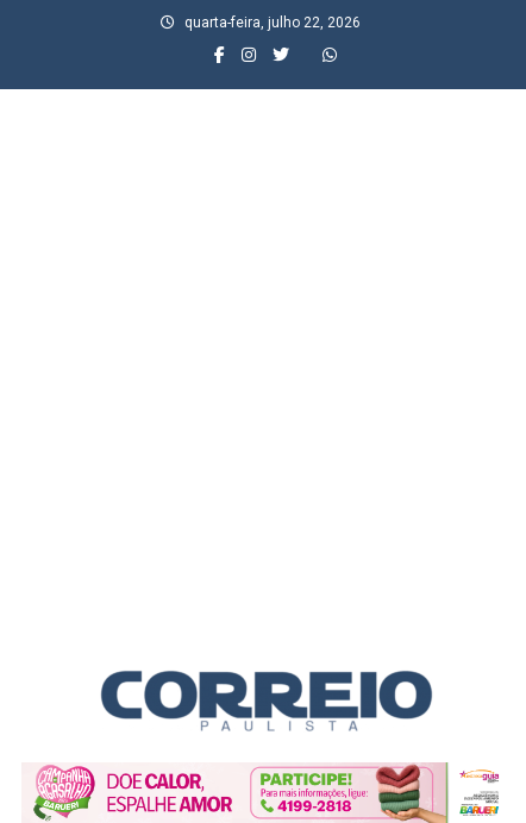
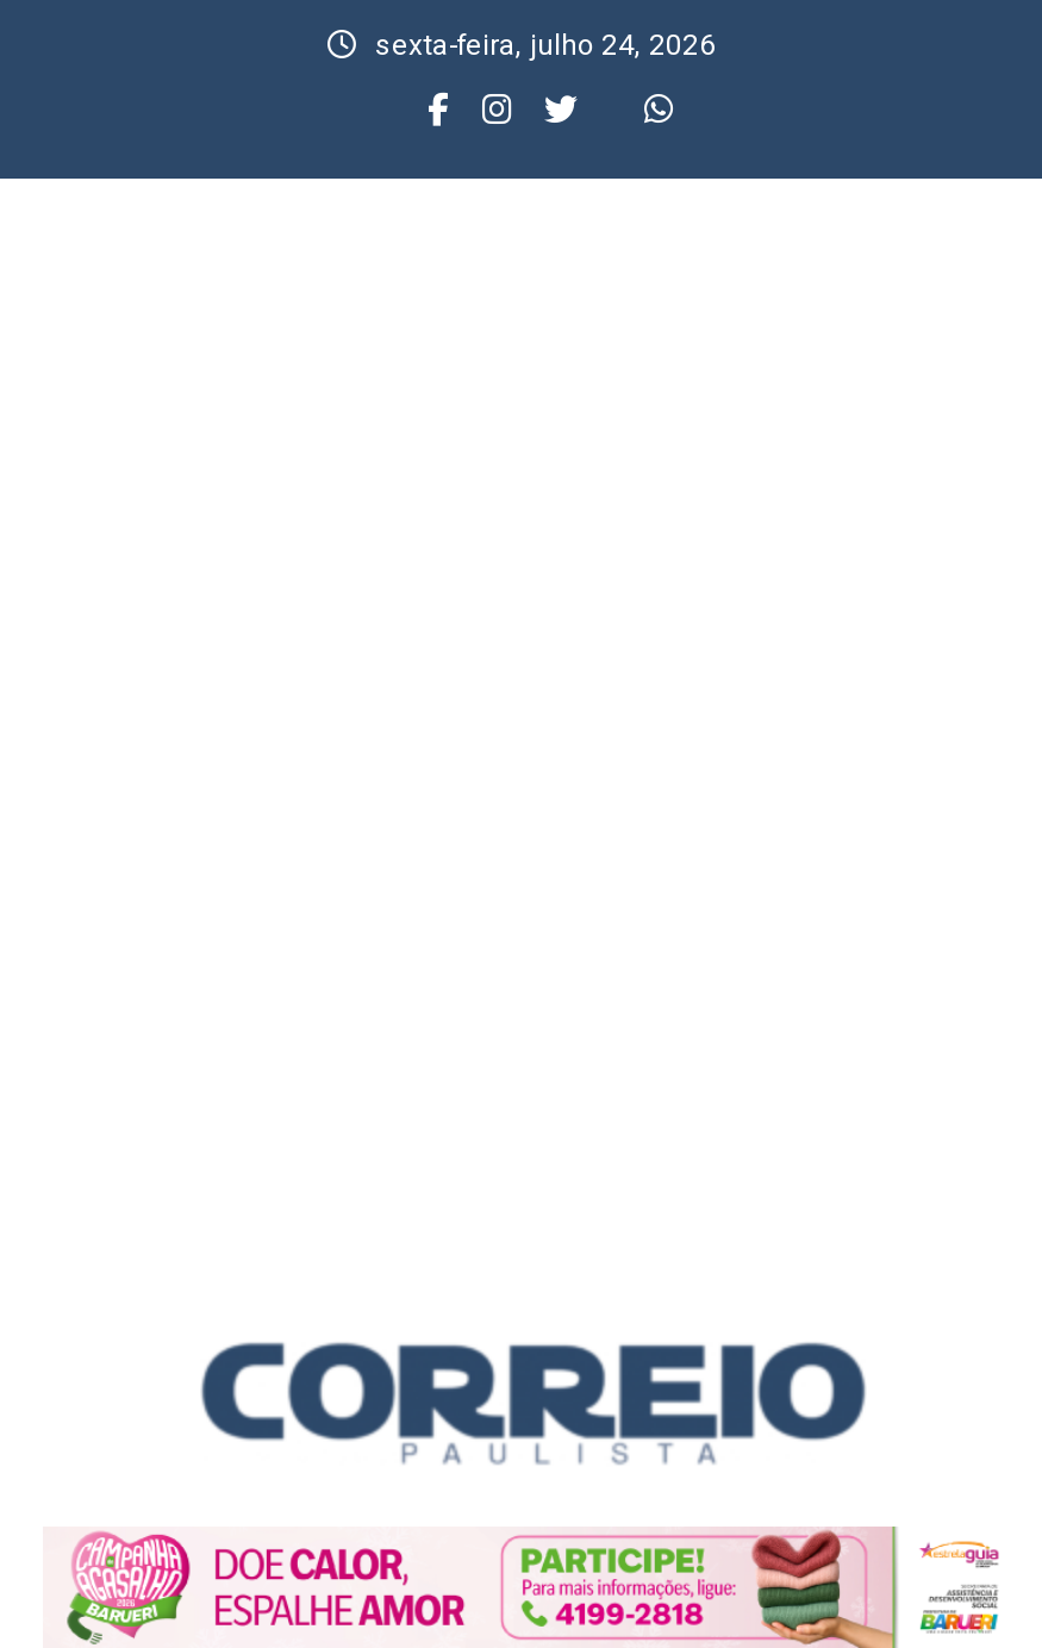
- quarta-feira, julho 22, 2026
+ sexta-feira, julho 24, 2026
